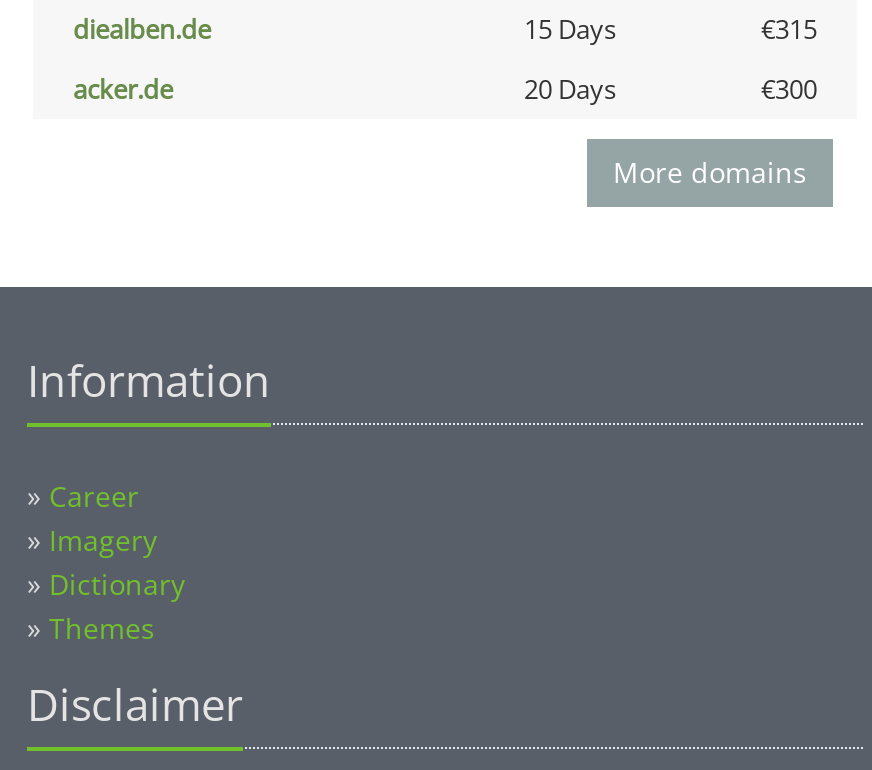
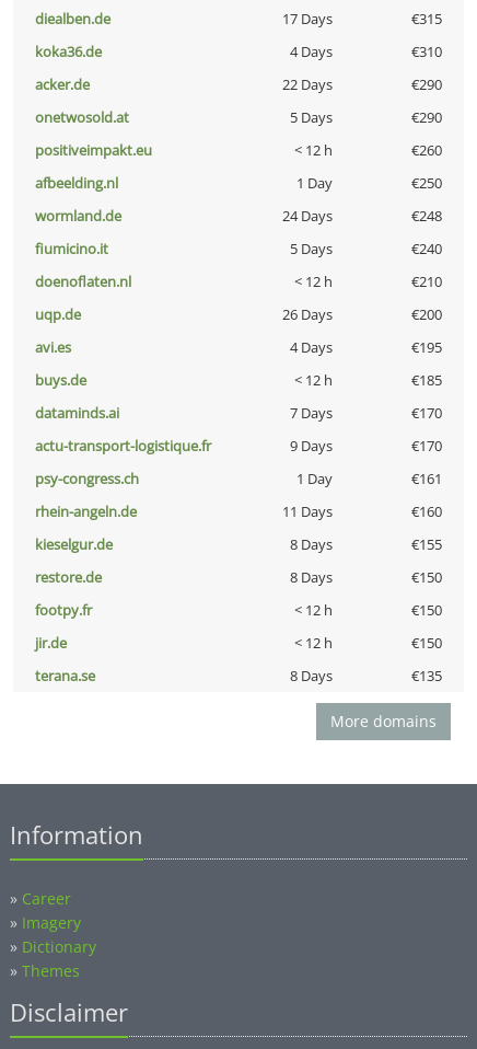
- 15 Days
+ 17 Days

+ koka36.de
+ 4 Days
+ €310

- 20 Days
- €300
+ 22 Days
+ €290
+ onetwosold.at
+ 5 Days
+ €290
+ positiveimpakt.eu
+ < 12 h
+ €260
+ afbeelding.nl
+ 1 Day
+ €250
+ wormland.de
+ 24 Days
+ €248
+ fiumicino.it
+ 5 Days
+ €240
+ doenoflaten.nl
+ < 12 h
+ €210
+ uqp.de
+ 26 Days
+ €200
+ avi.es
+ 4 Days
+ €195
+ buys.de
+ < 12 h
+ €185
+ dataminds.ai
+ 7 Days
+ €170
+ actu-transport-logistique.fr
+ 9 Days
+ €170
+ psy-congress.ch
+ 1 Day
+ €161
+ rhein-angeln.de
+ 11 Days
+ €160
+ kieselgur.de
+ 8 Days
+ €155
+ restore.de
+ 8 Days
+ €150
+ footpy.fr
+ < 12 h
+ €150
+ jir.de
+ < 12 h
+ €150
+ terana.se
+ 8 Days
+ €135
